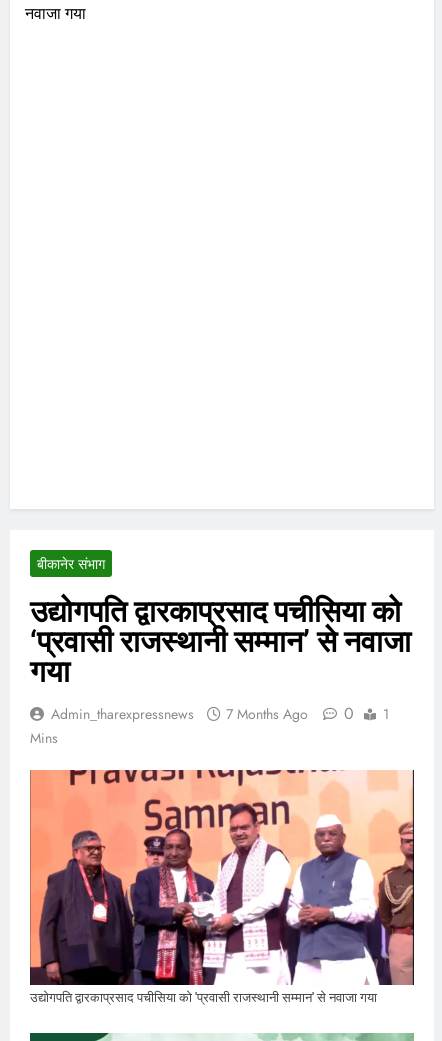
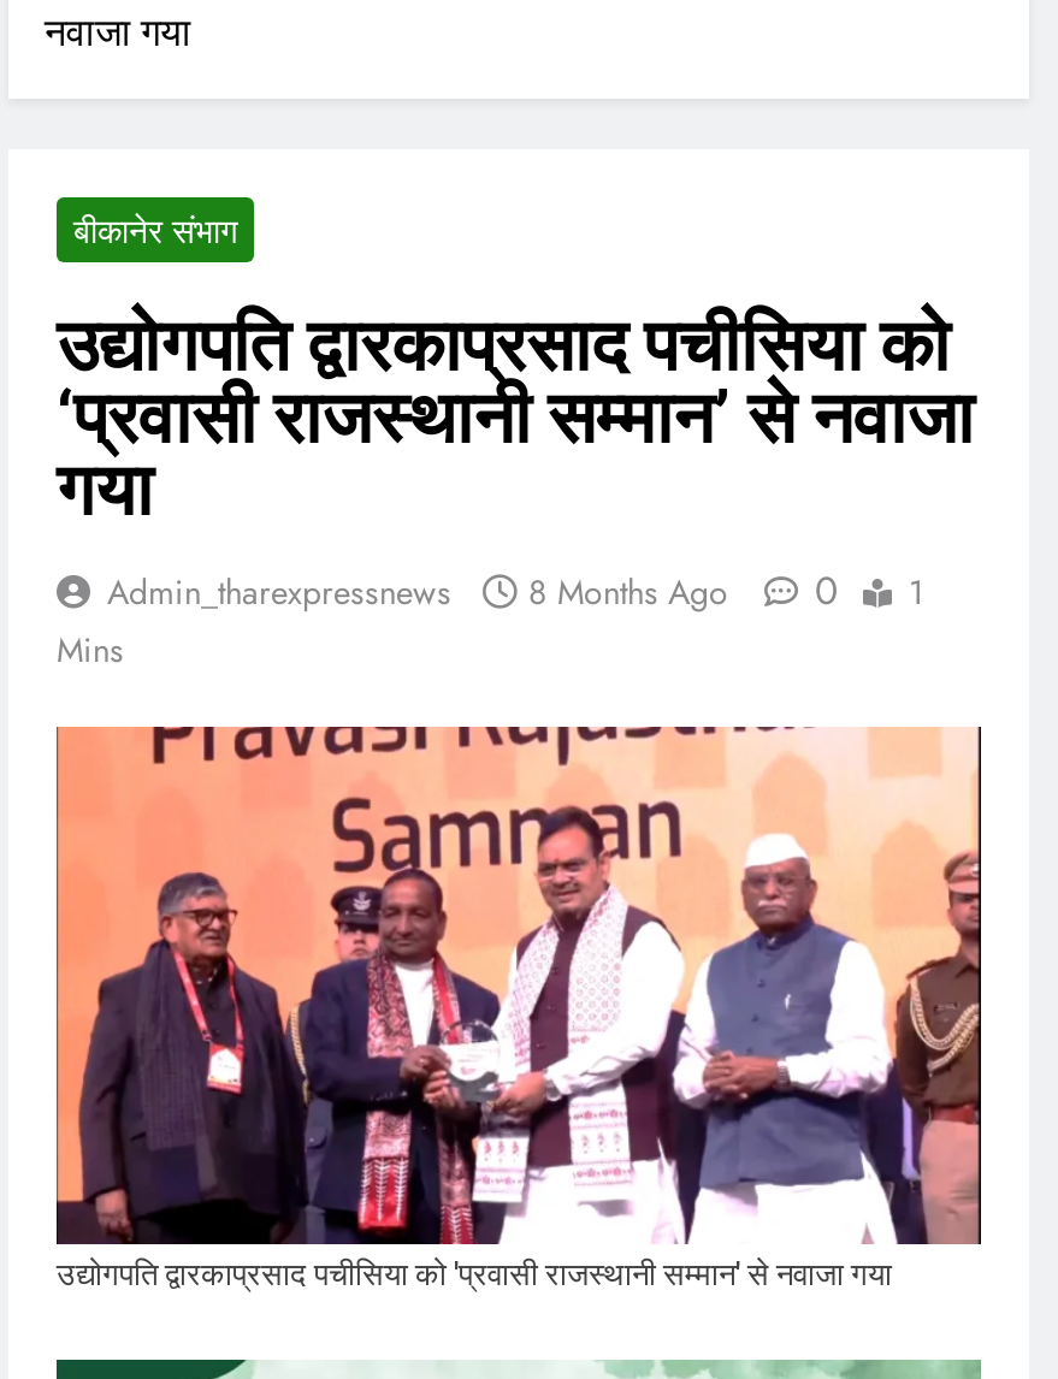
- Admin_tharexpressnews 7 Months Ago 0 1
+ Admin_tharexpressnews 8 Months Ago 0 1
